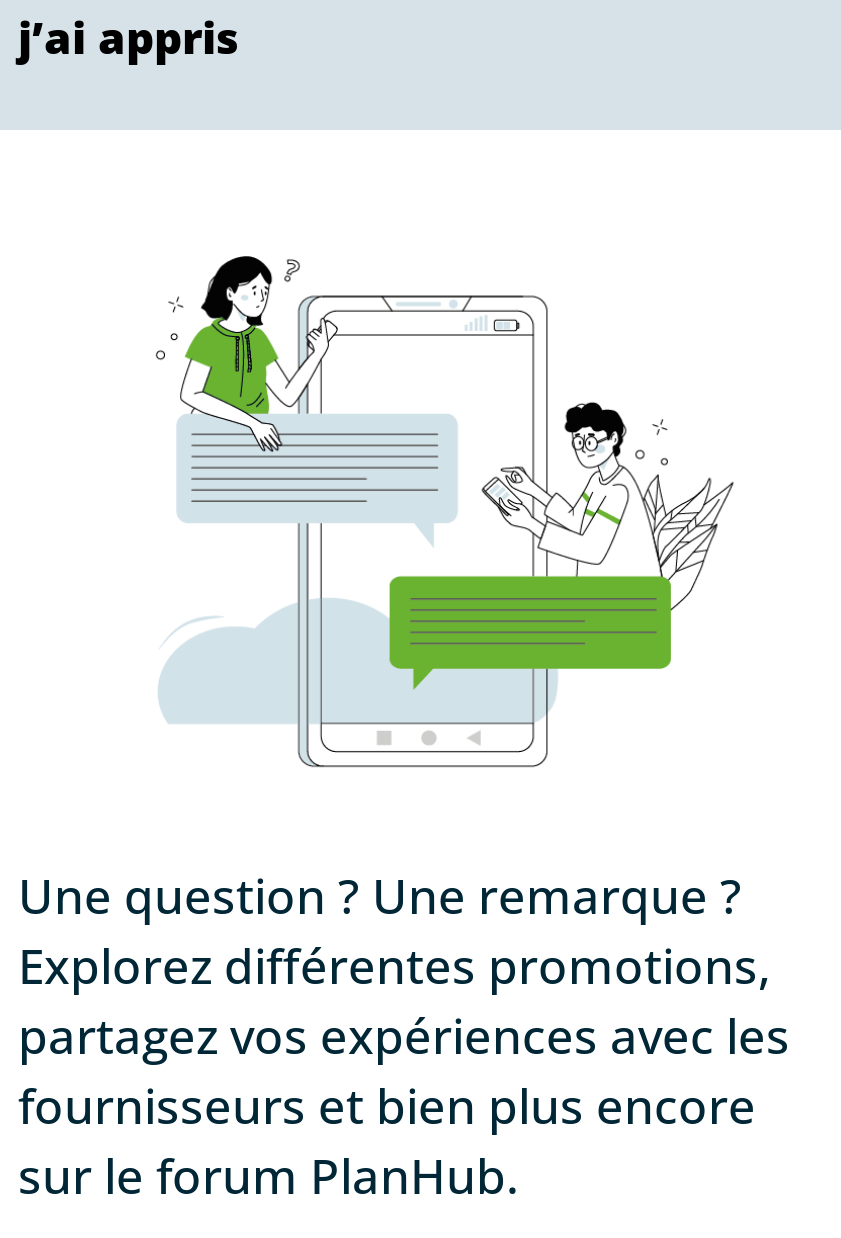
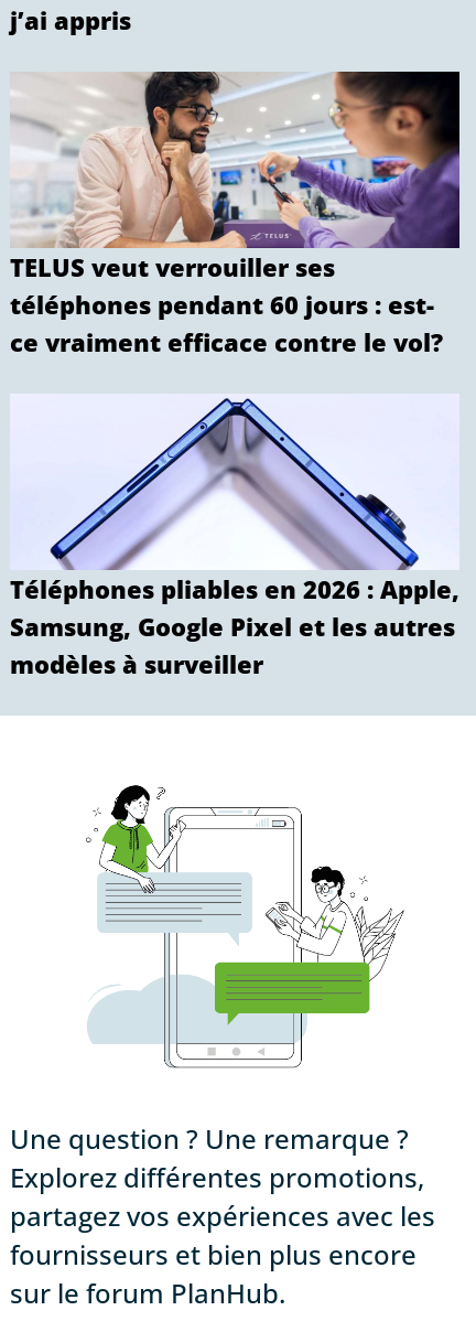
+ [image]
+ TELUS veut verrouiller ses
+ téléphones pendant 60 jours : est-
+ ce vraiment efficace contre le vol?

+ [image]
+ Téléphones pliables en 2026 : Apple,
+ Samsung, Google Pixel et les autres
+ modèles à surveiller
